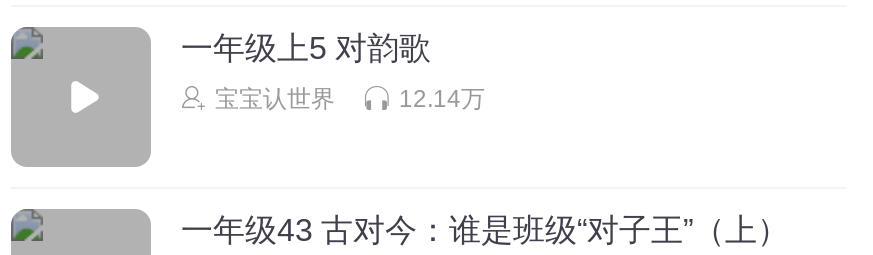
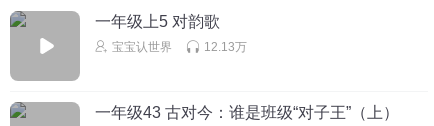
- 12.14万
+ 12.13万
